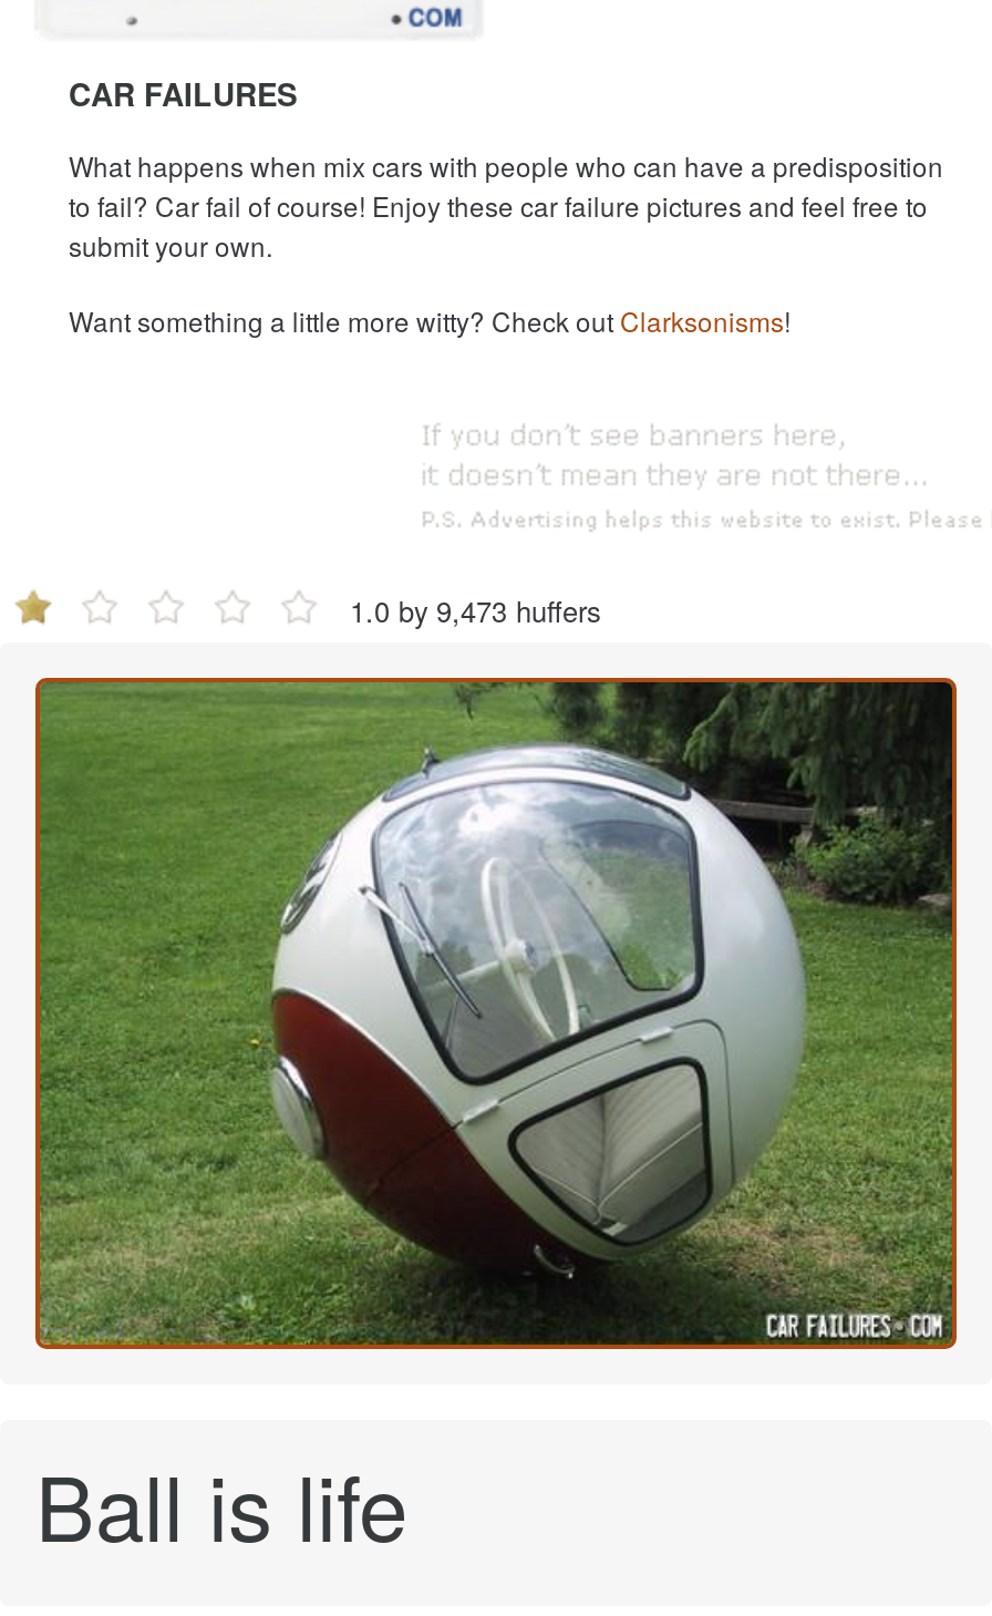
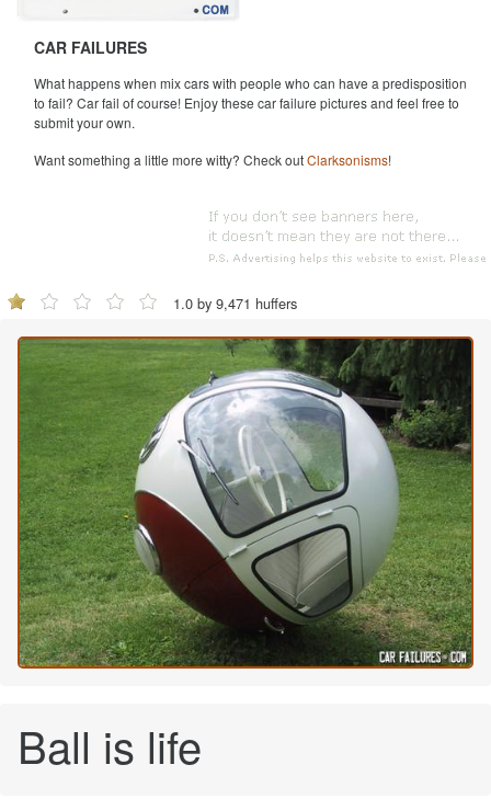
- 1.0 by 9,473 huffers
+ 1.0 by 9,471 huffers
